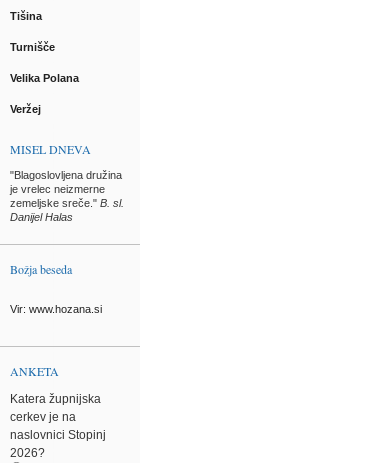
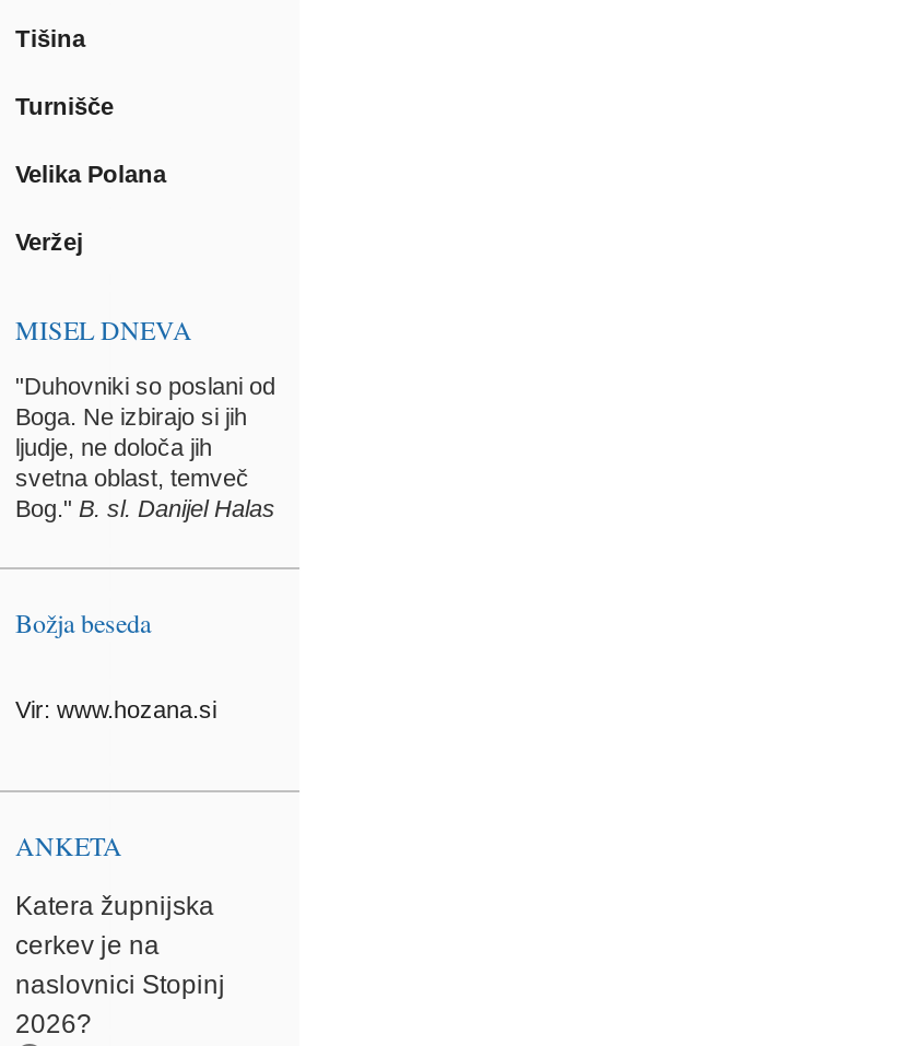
- "Blagoslovljena družina
- je vrelec neizmerne
- zemeljske sreče." B. sl.
- Danijel Halas
+ "Duhovniki so poslani od
+ Boga. Ne izbirajo si jih
+ ljudje, ne določa jih
+ svetna oblast, temveč
+ Bog." B. sl. Danijel Halas
